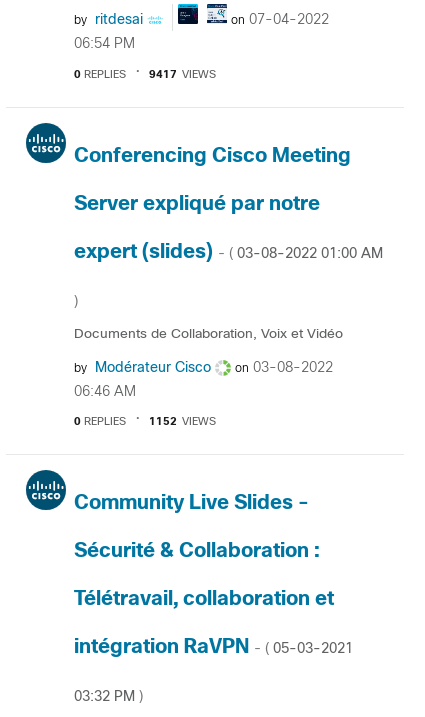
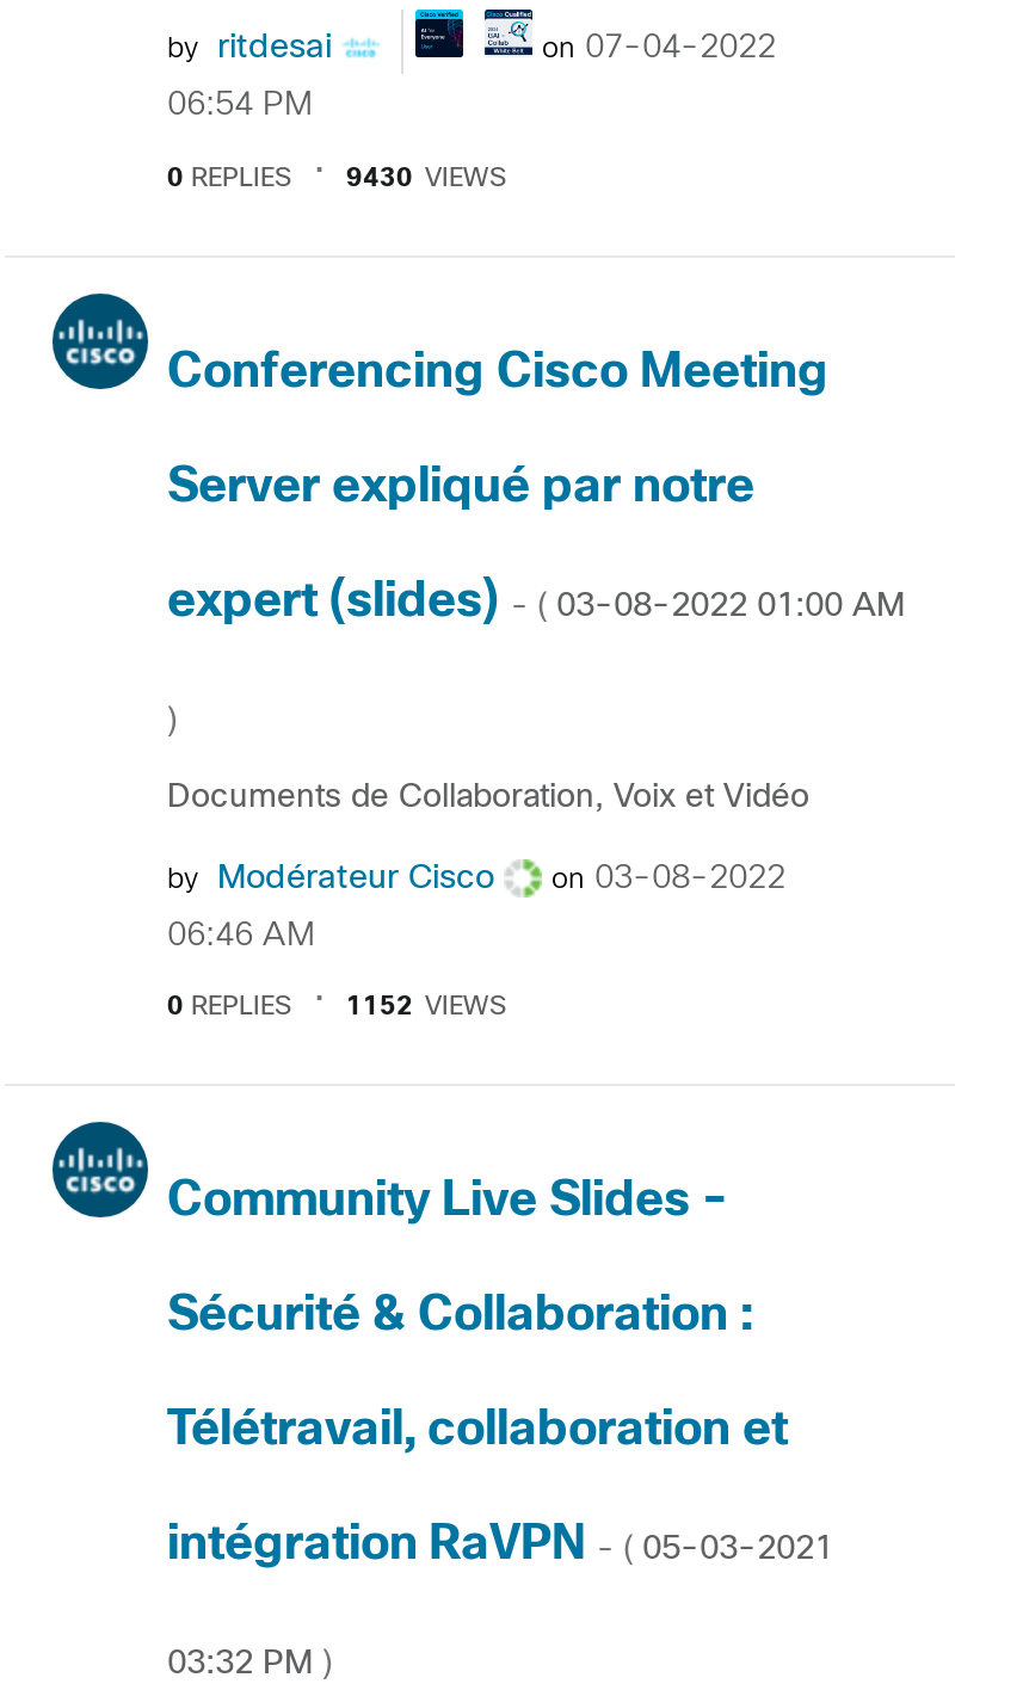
- 9417 VIEWS
+ 9430 VIEWS
